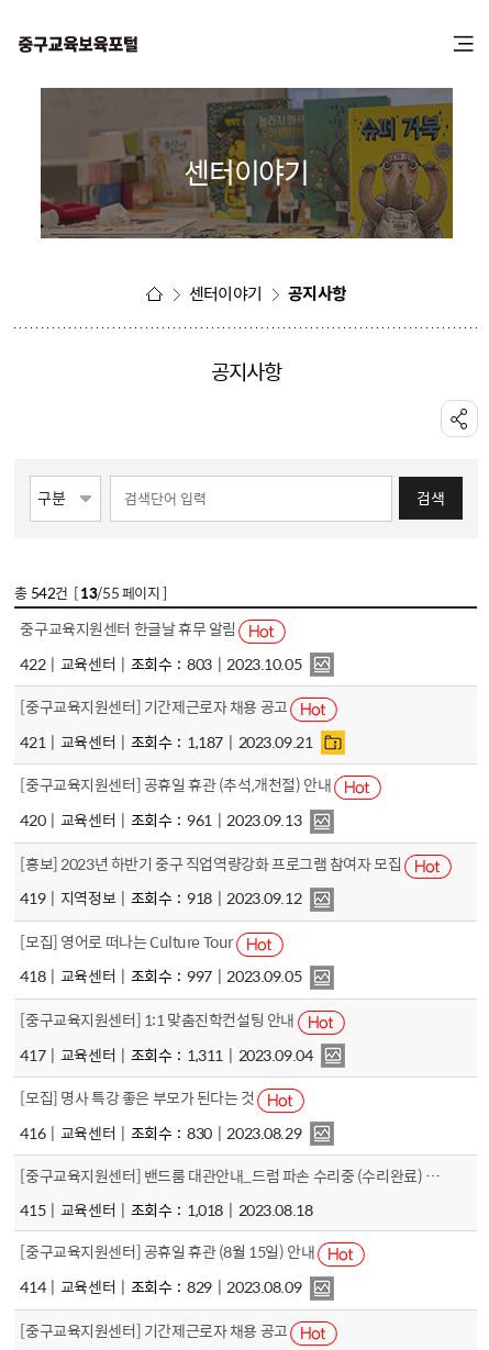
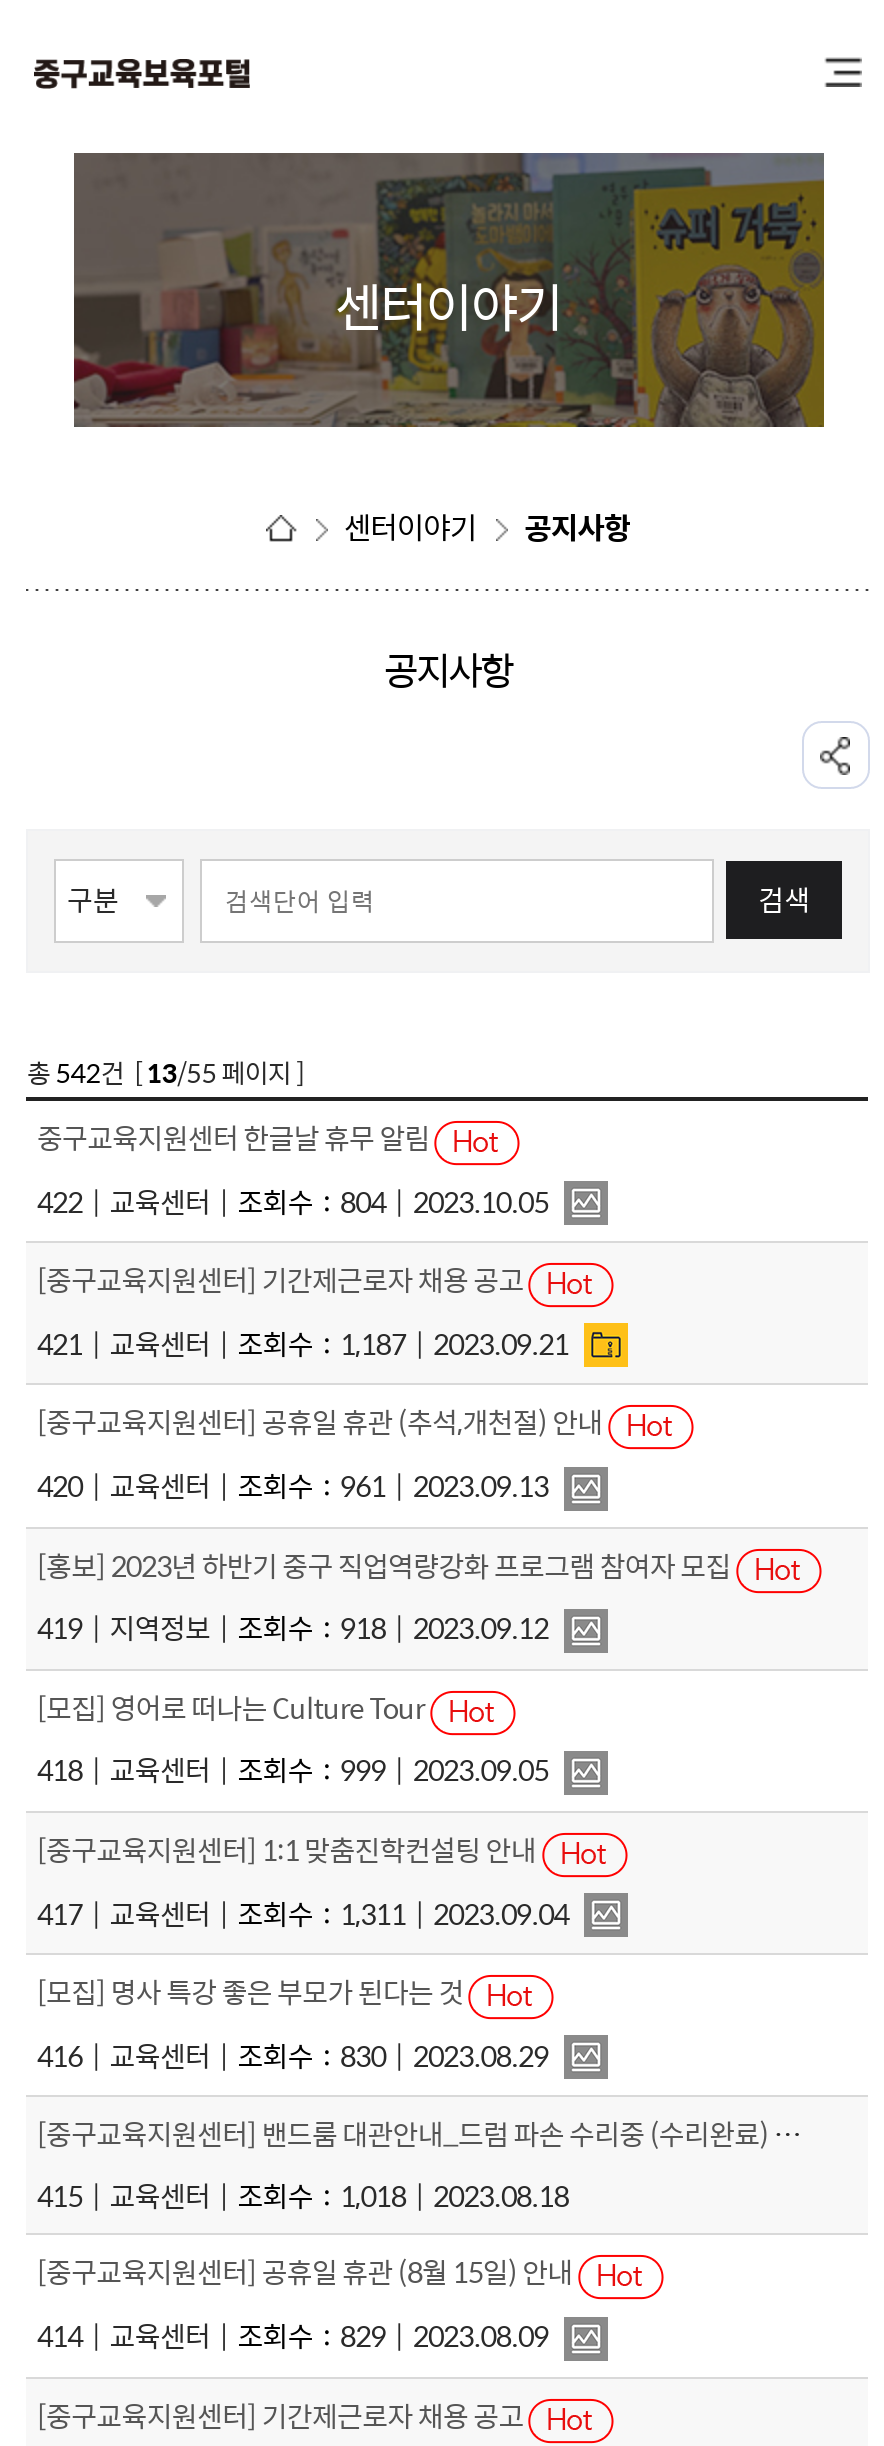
- 422 교육센터 조회수 803 2023.10.05
+ 422 교육센터 조회수 804 2023.10.05

- 418 교육센터 조회수 997 2023.09.05
+ 418 교육센터 조회수 999 2023.09.05
